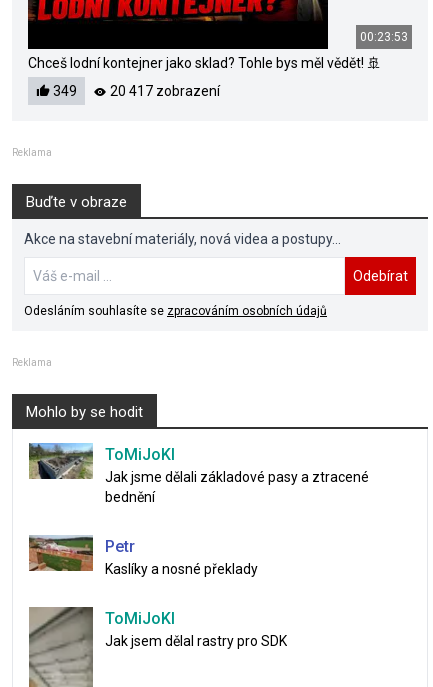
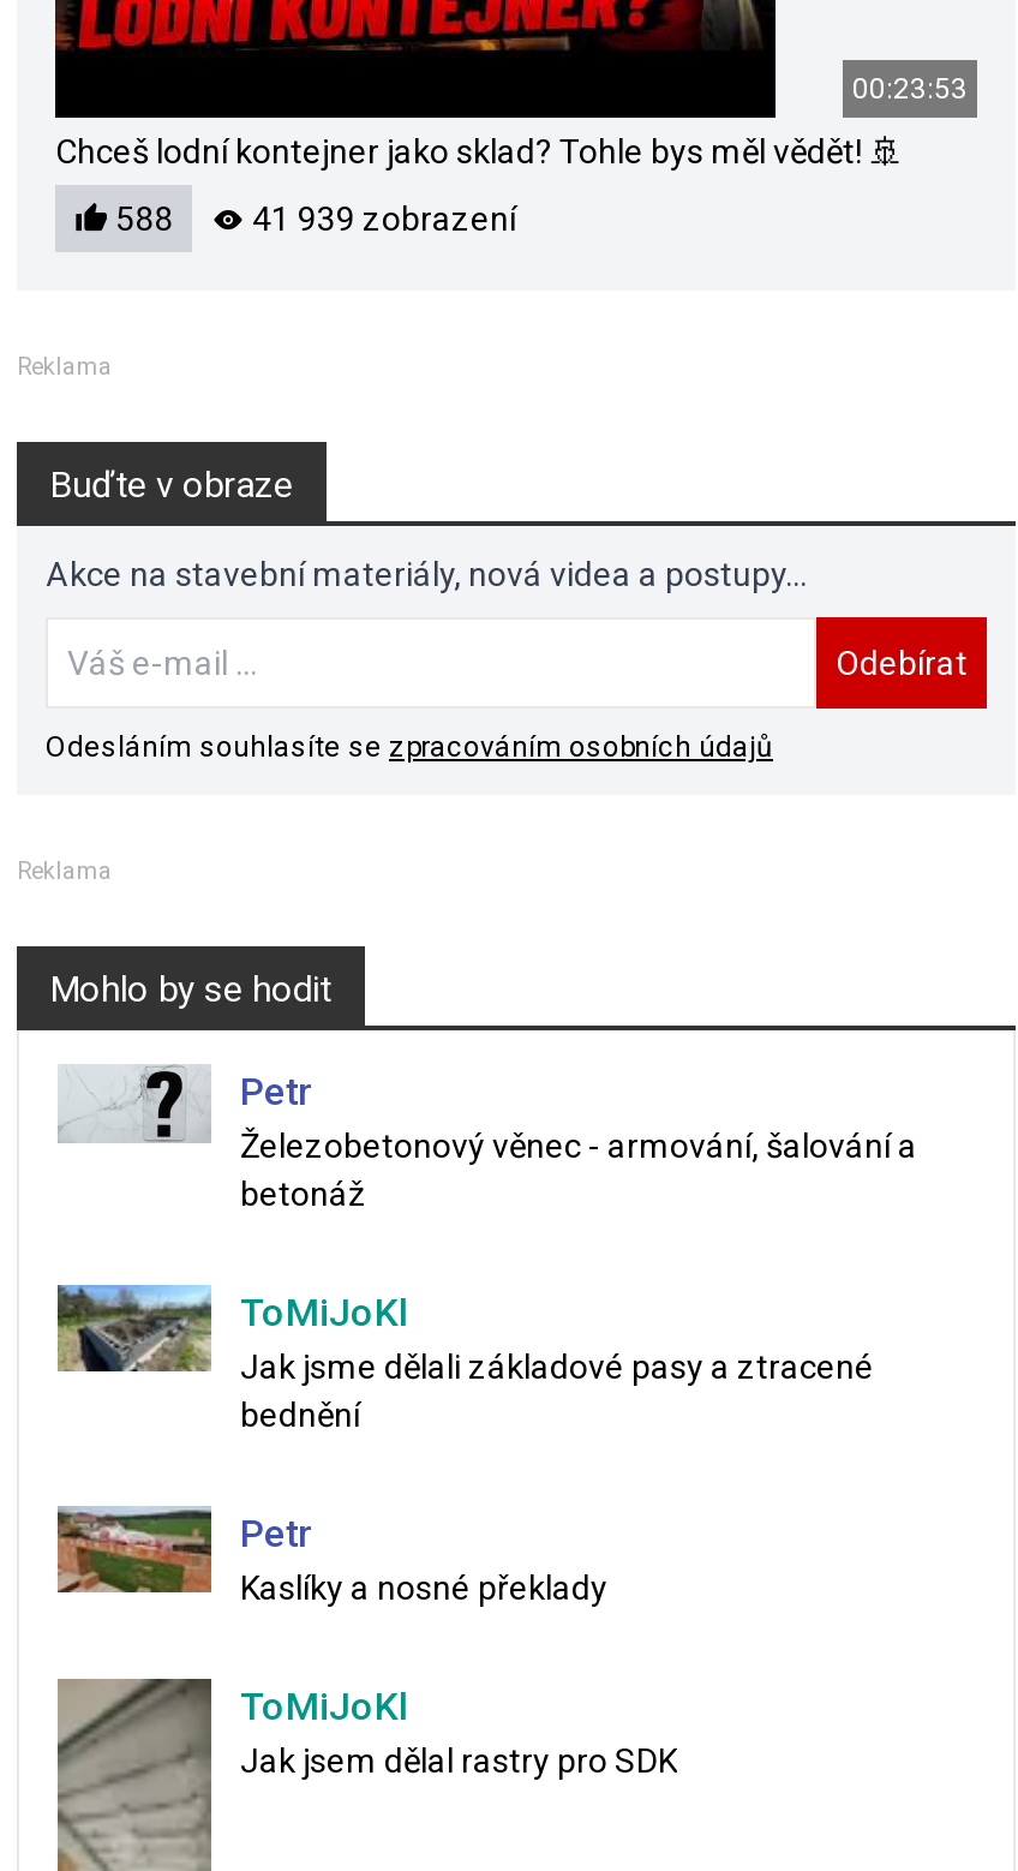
- 349
+ 588

- 20 417 zobrazení
+ 41 939 zobrazení

+ [image]
+ Petr
+ Železobetonový věnec - armování, šalování a
+ betonáž
